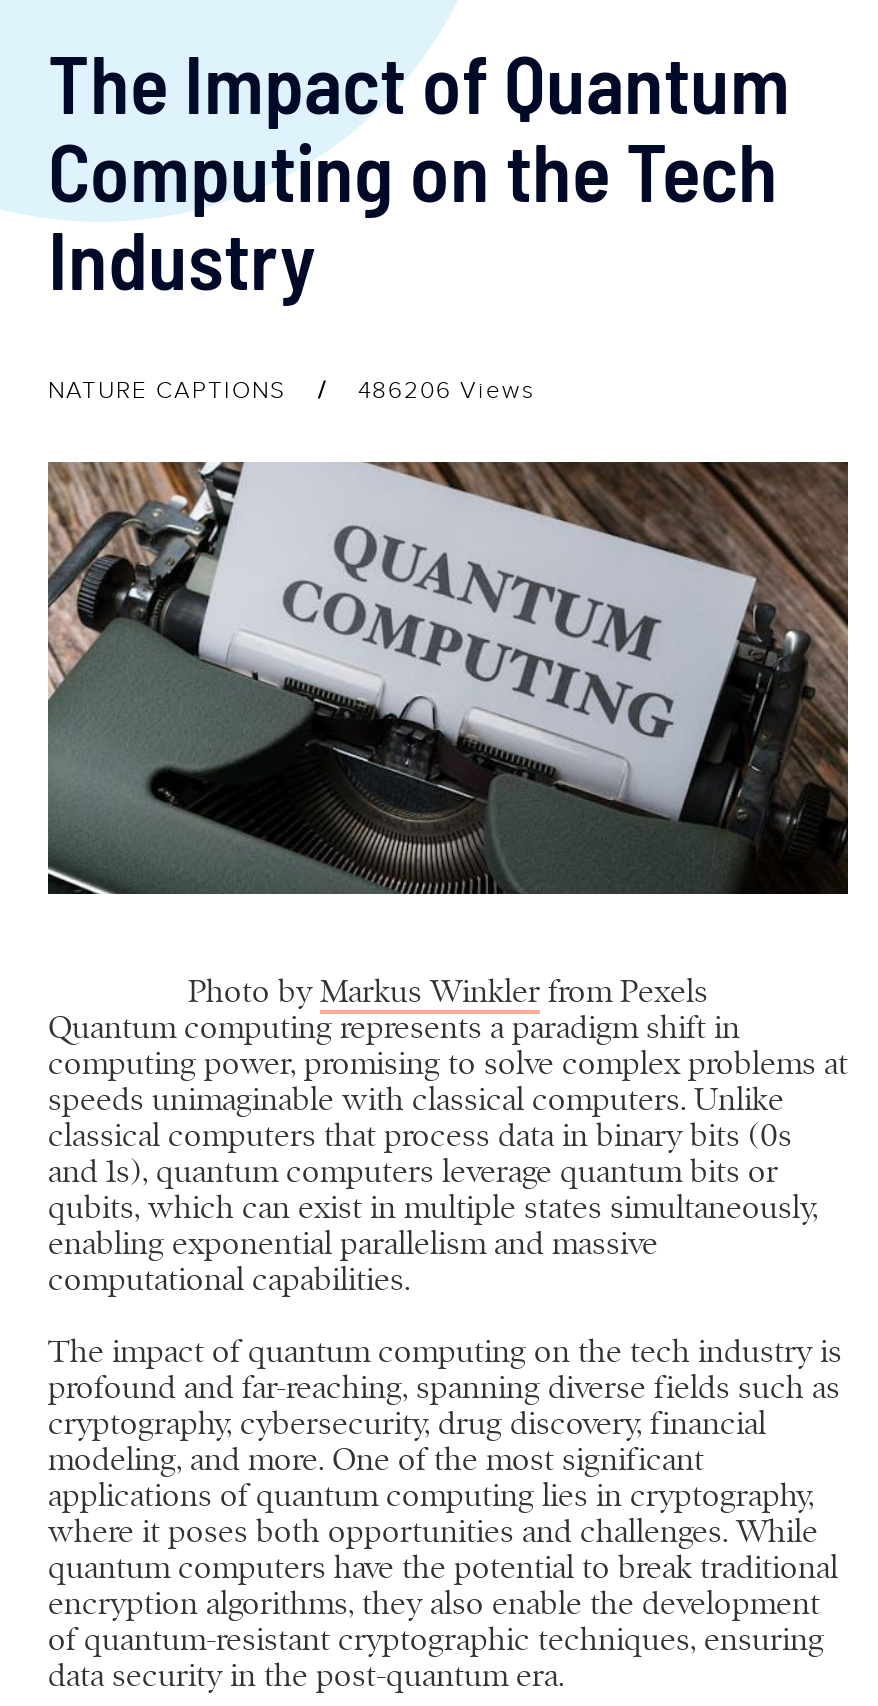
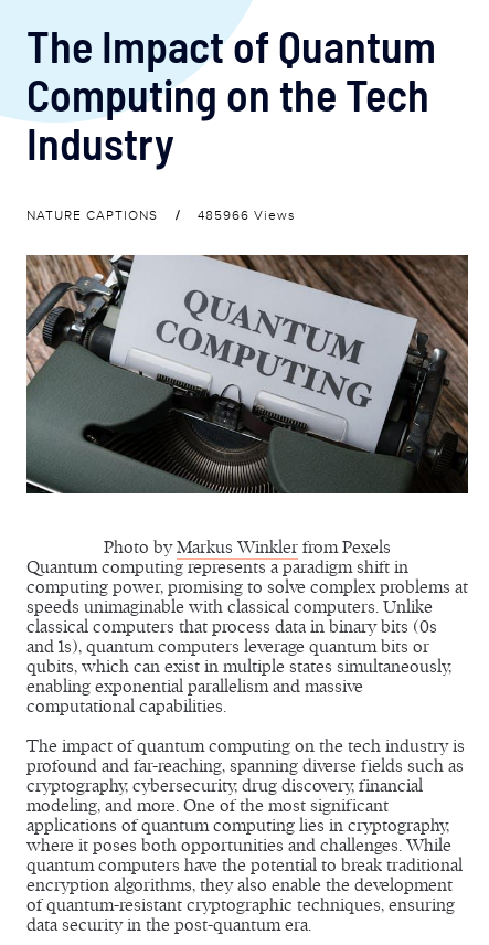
- 486206 Views
+ 485966 Views
